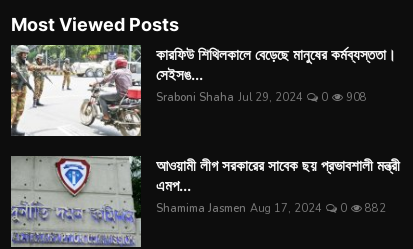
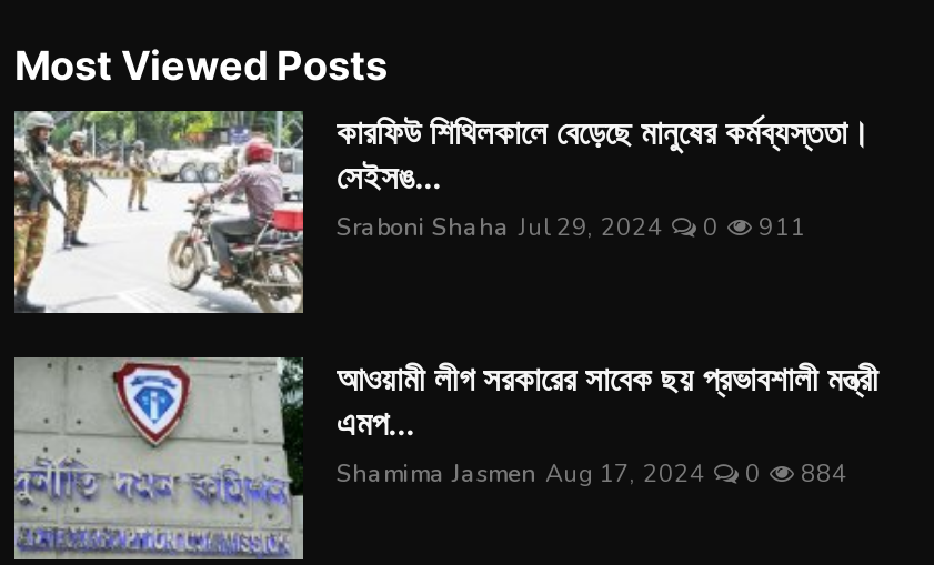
- Sraboni Shaha Jul 29, 2024 0 908
+ Sraboni Shaha Jul 29, 2024 0 911

- Shamima Jasmen Aug 17, 2024 0 882
+ Shamima Jasmen Aug 17, 2024 0 884
